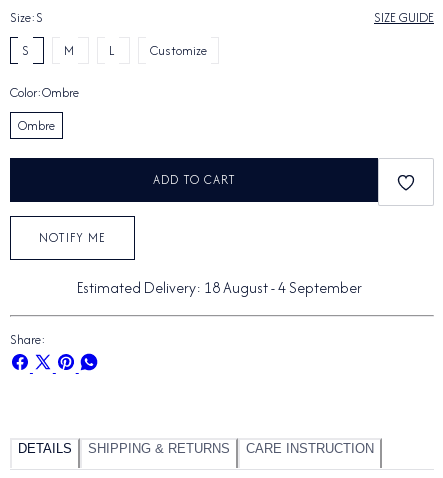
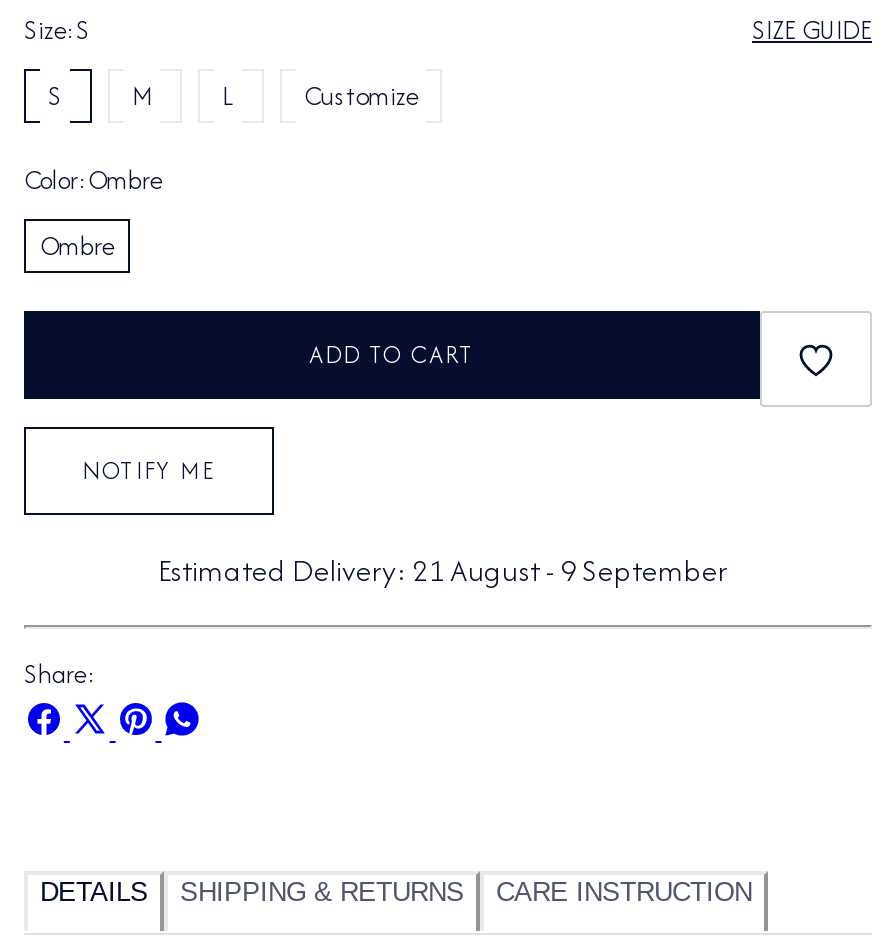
- Estimated Delivery: 18 August- 4 September
+ Estimated Delivery: 21 August- 9 September
